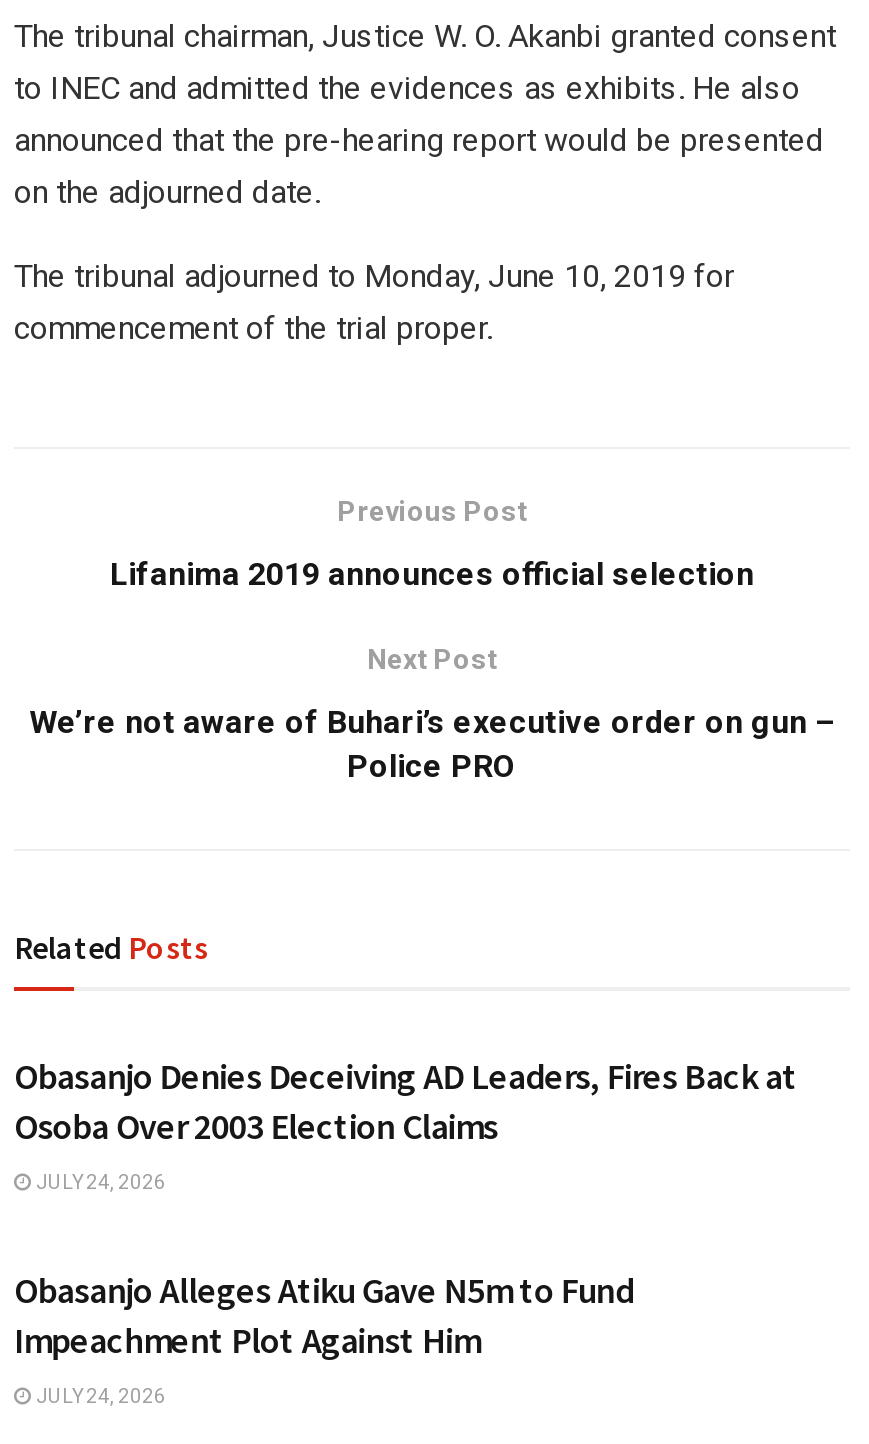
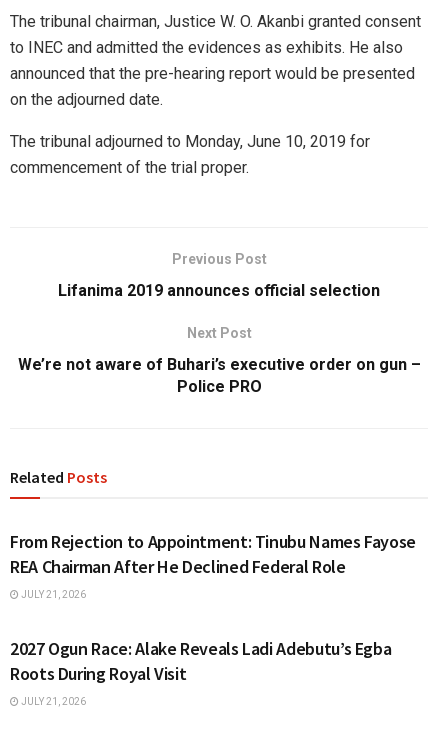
- Obasanjo Denies Deceiving AD Leaders, Fires Back at
- Osoba Over 2003 Election Claims
+ From Rejection to Appointment: Tinubu Names Fayose
+ REA Chairman After He Declined Federal Role

- JULY 24, 2026
+ JULY 21, 2026

- Obasanjo Alleges Atiku Gave N5m to Fund
- Impeachment Plot Against Him
+ 2027 Ogun Race: Alake Reveals Ladi Adebutu’s Egba
+ Roots During Royal Visit

- JULY 24, 2026
+ JULY 21, 2026
